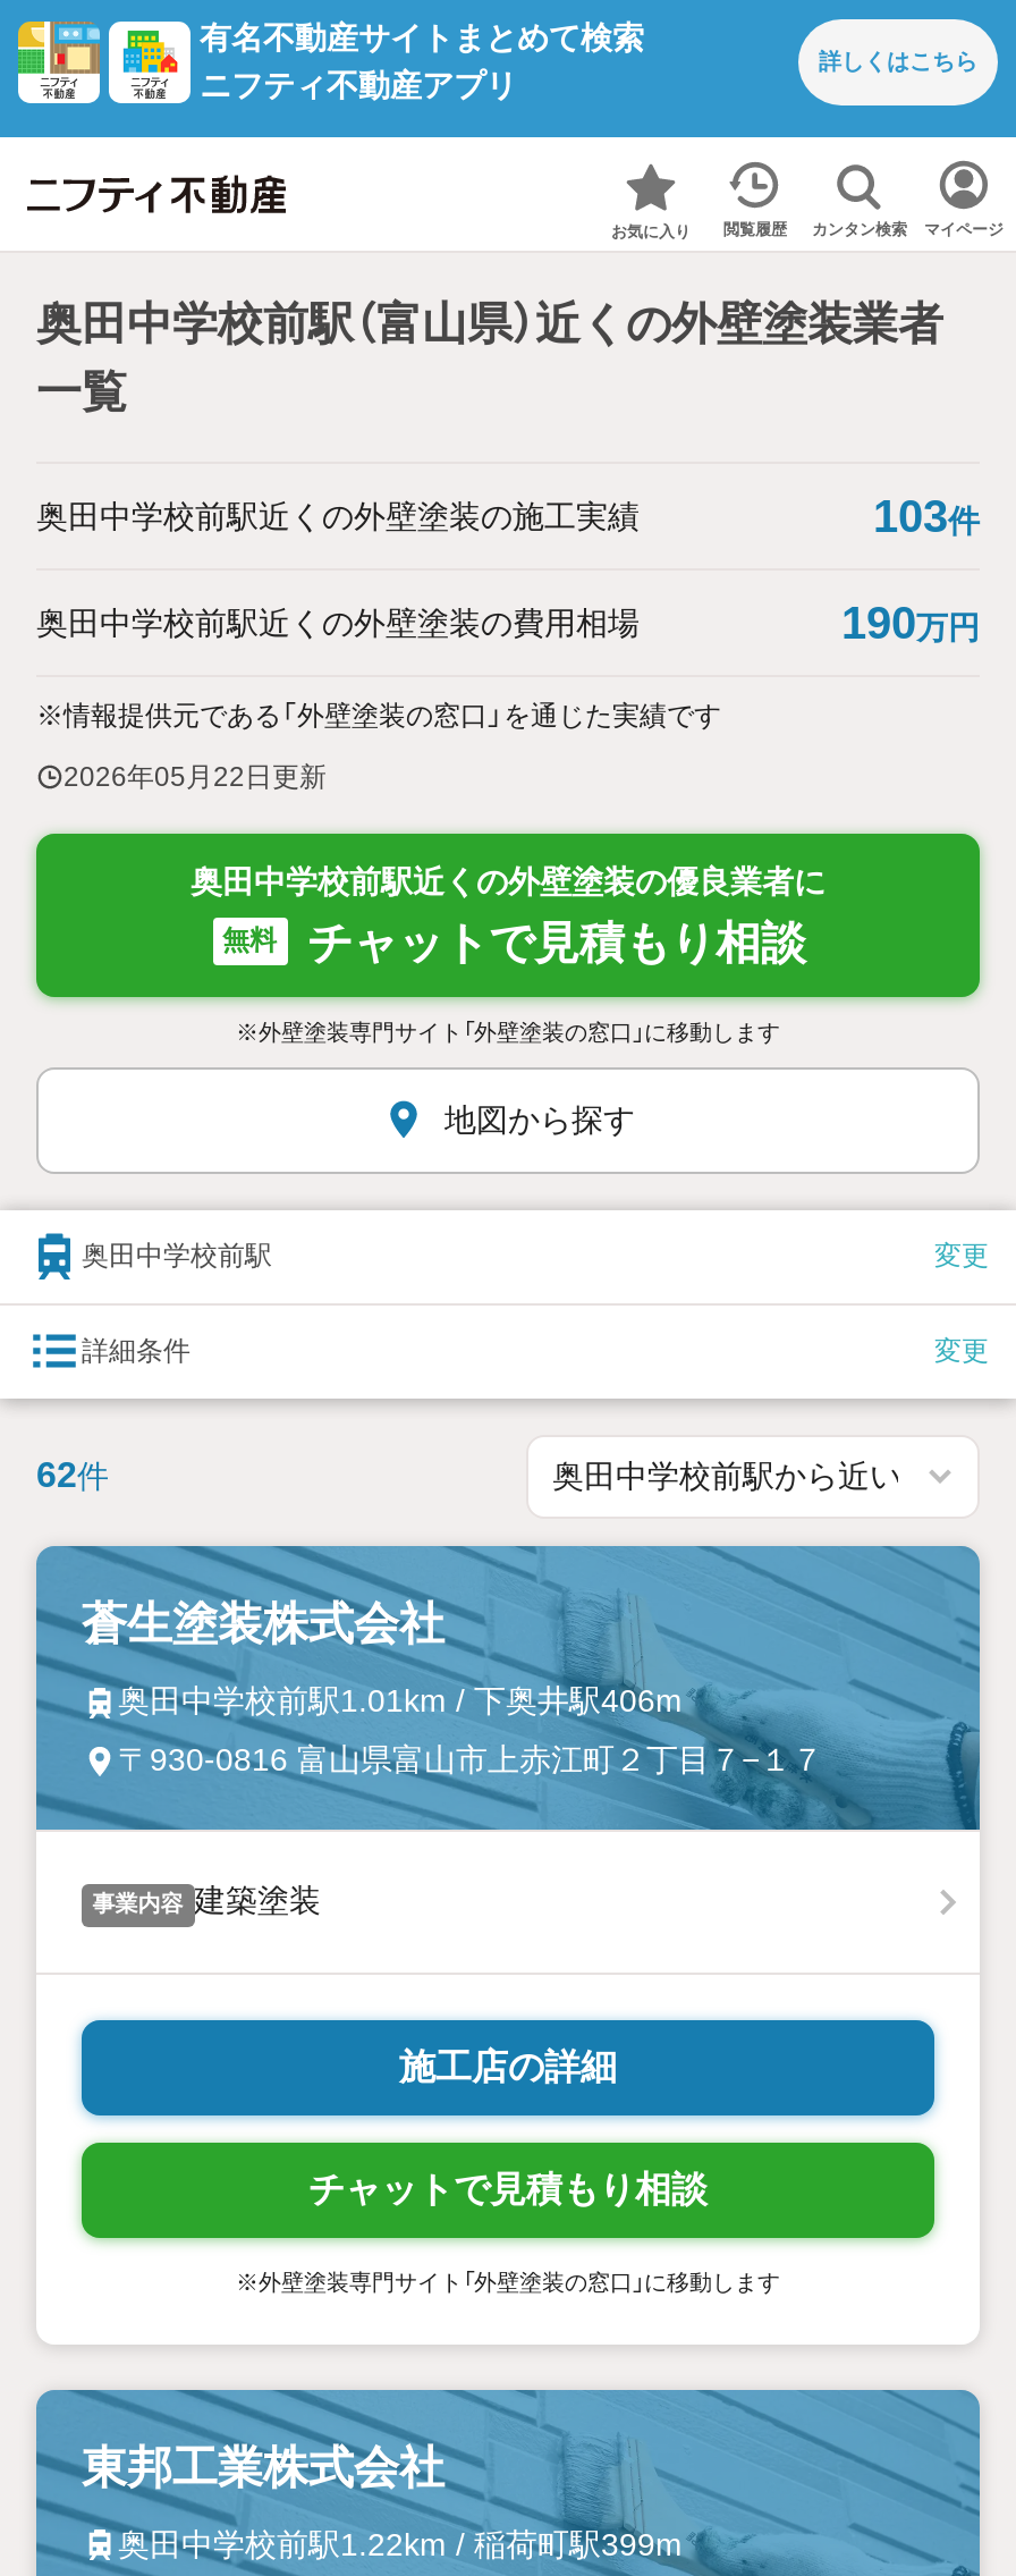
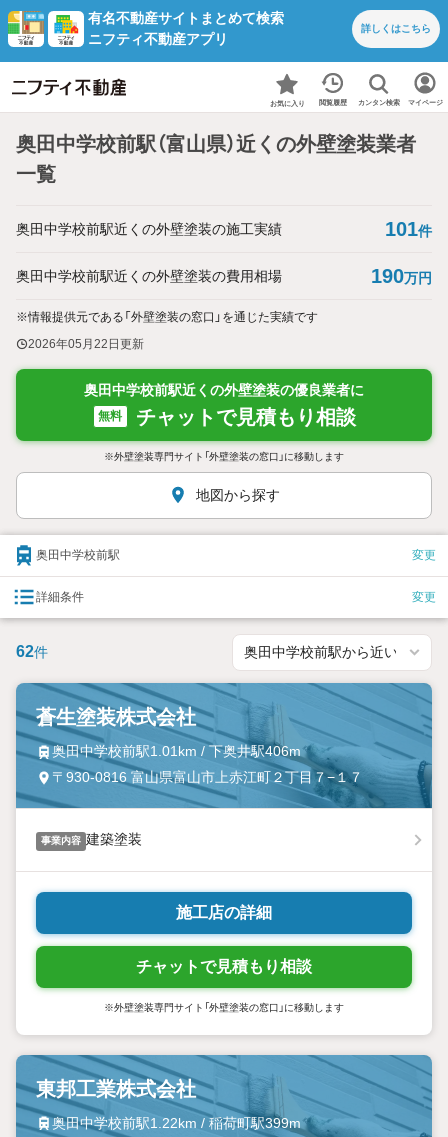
- 103件
+ 101件
